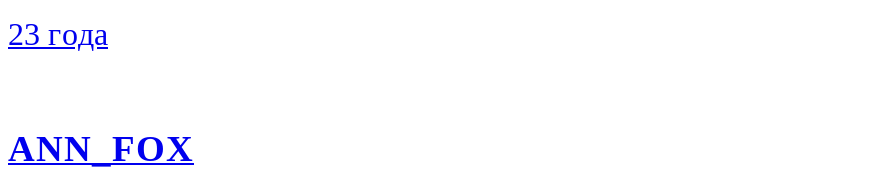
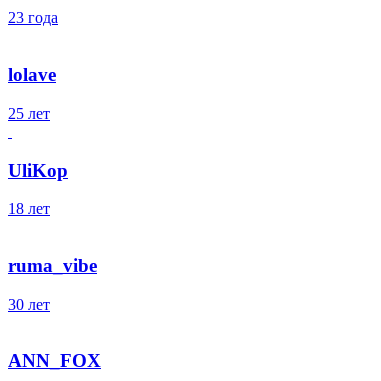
+ lolave
+ 25 лет
+ UliKop
+ 18 лет
+ ruma_vibe
+ 30 лет
